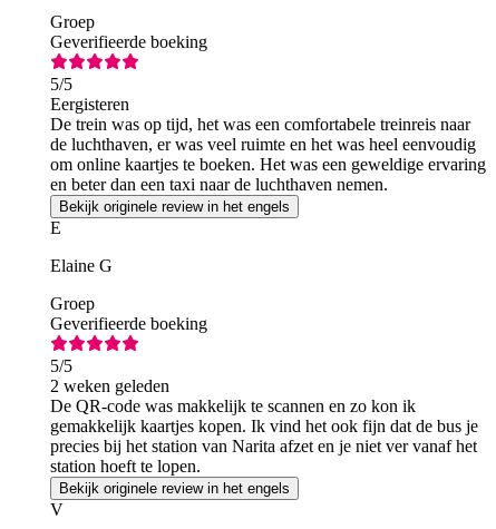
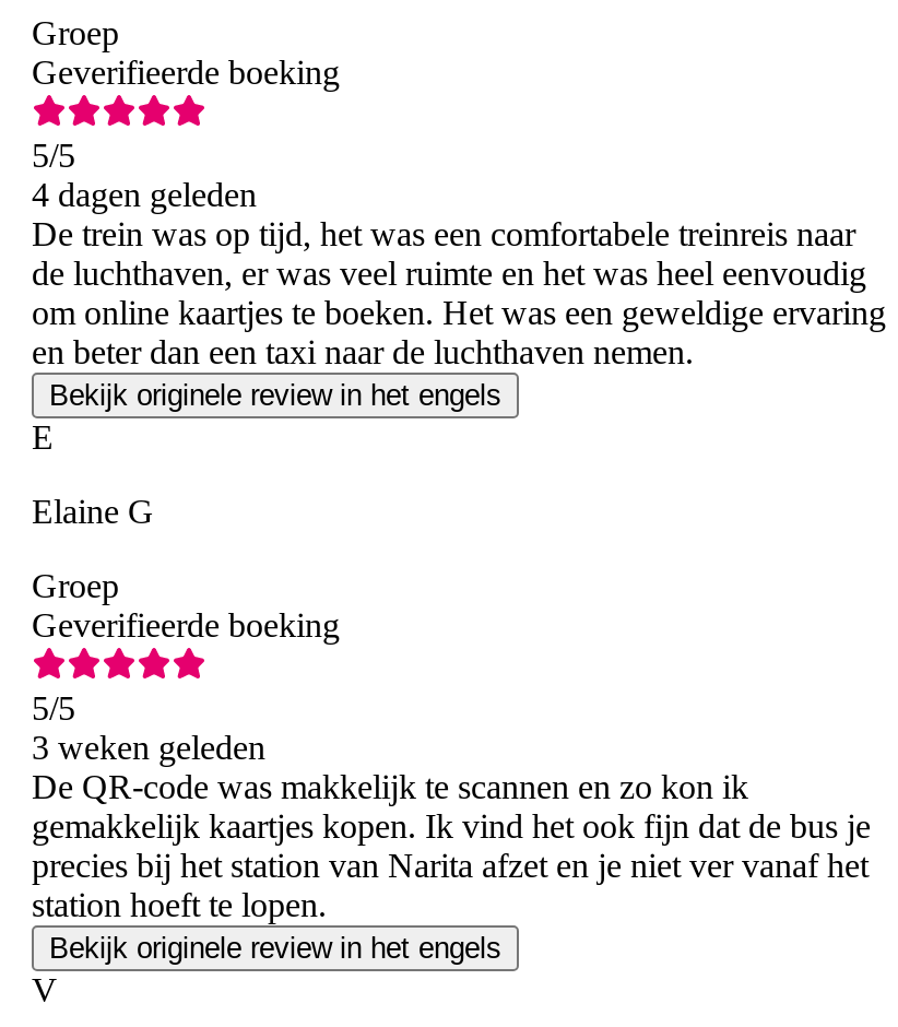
- Eergisteren
+ 4 dagen geleden

- 2 weken geleden
+ 3 weken geleden
